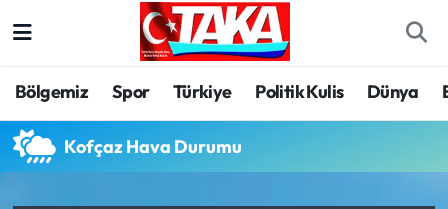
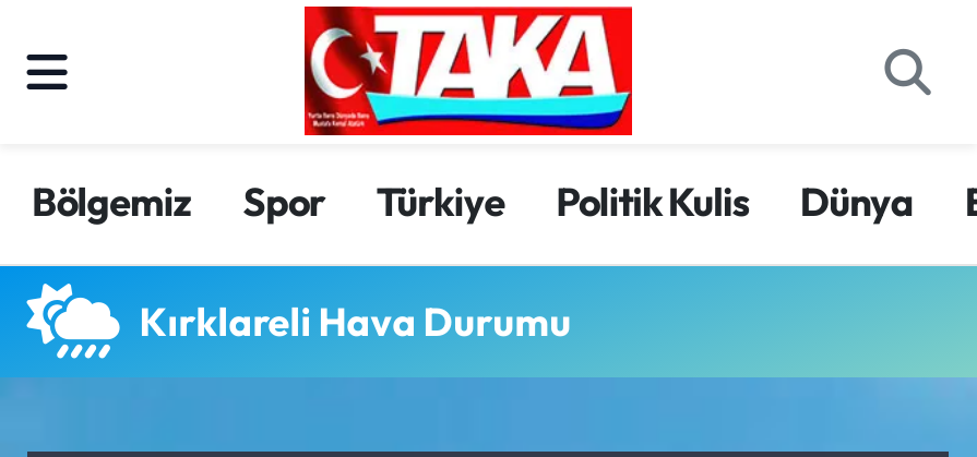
- Kofçaz Hava Durumu
+ Kırklareli Hava Durumu
